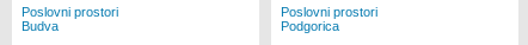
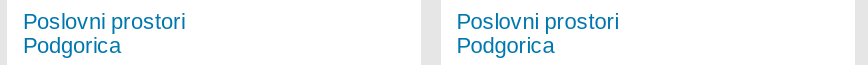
- Budva
+ Podgorica
